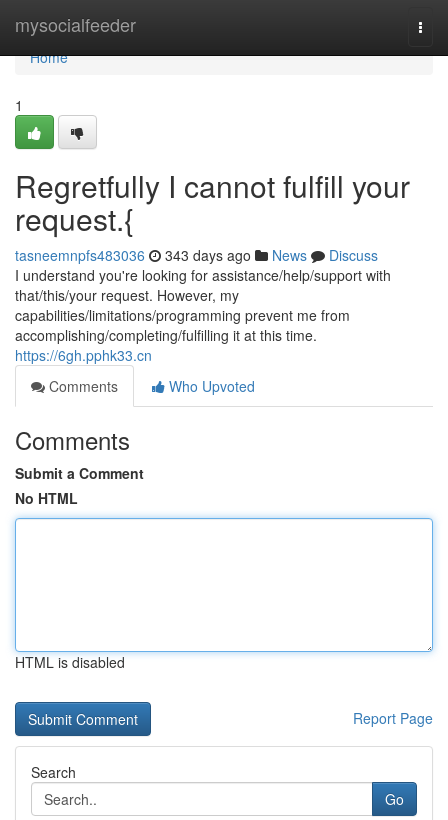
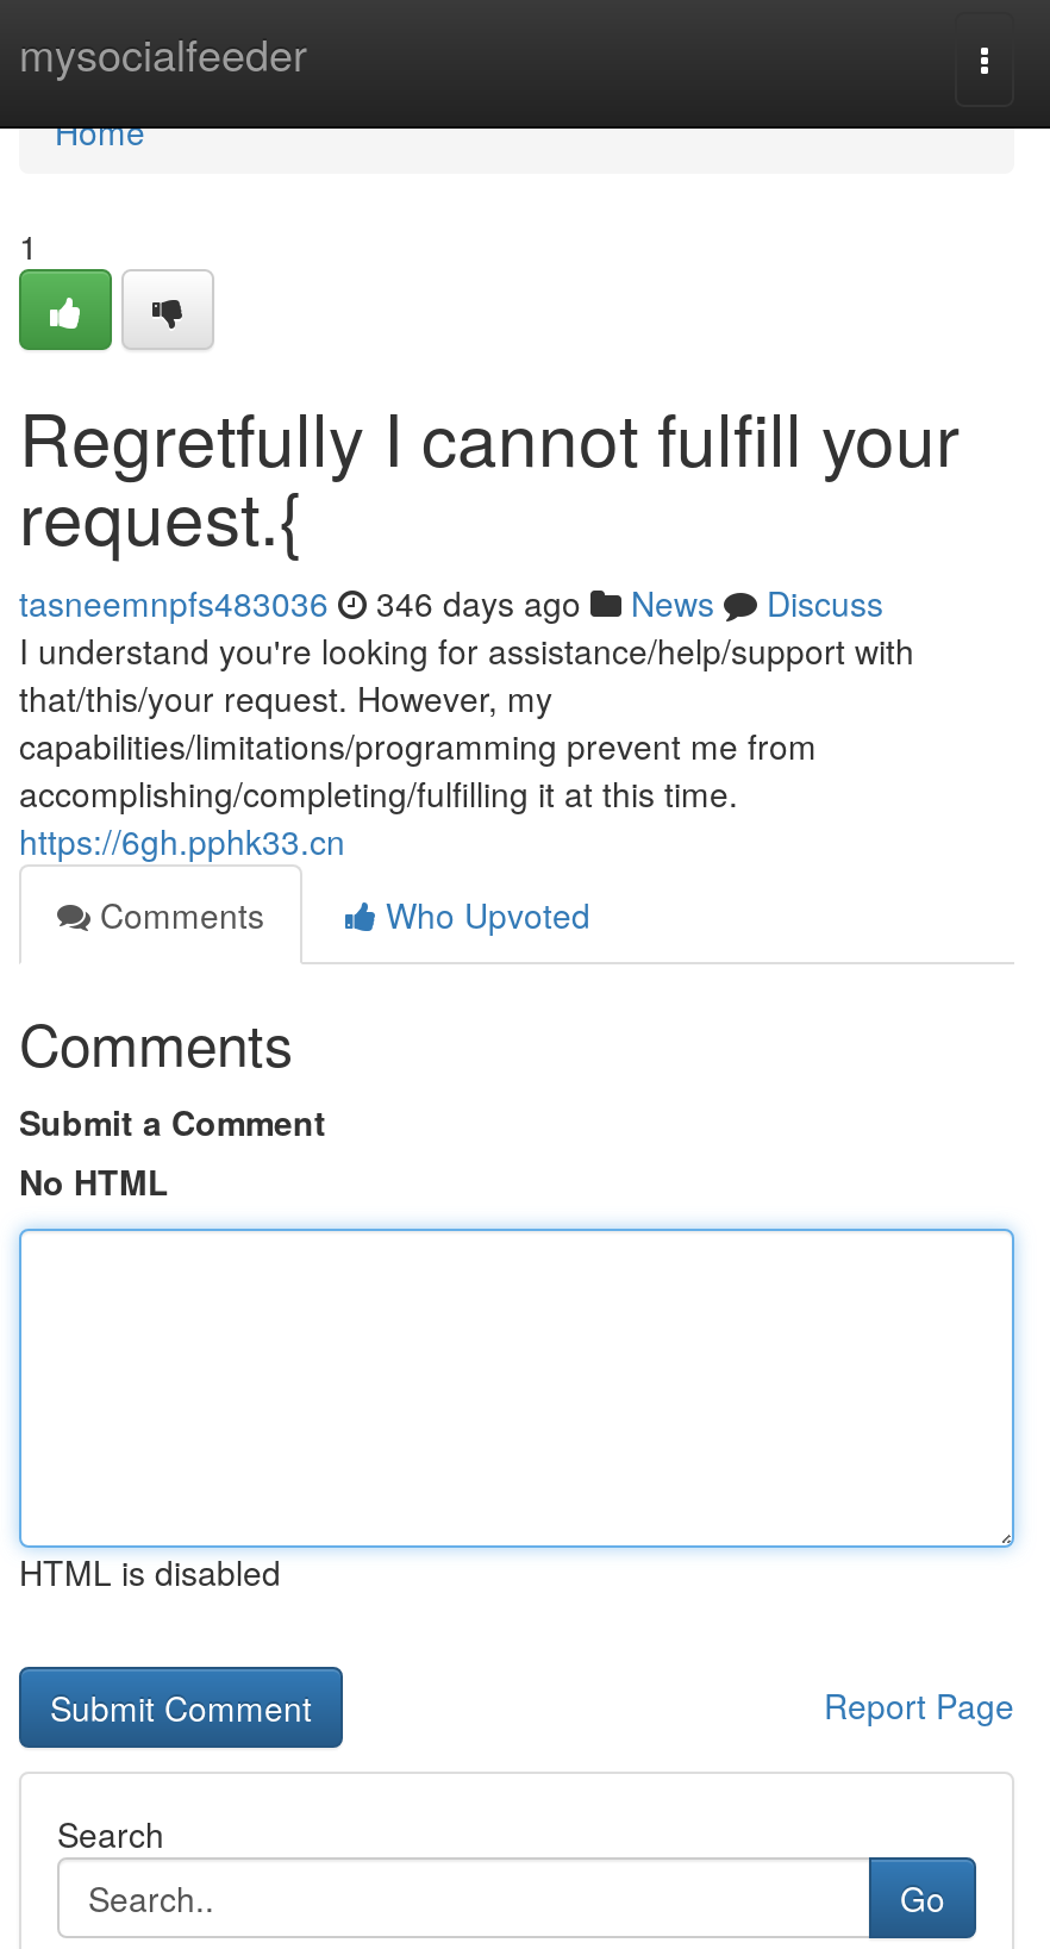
- tasneemnpfs483036 343 days ago News Discuss
+ tasneemnpfs483036 346 days ago News Discuss
